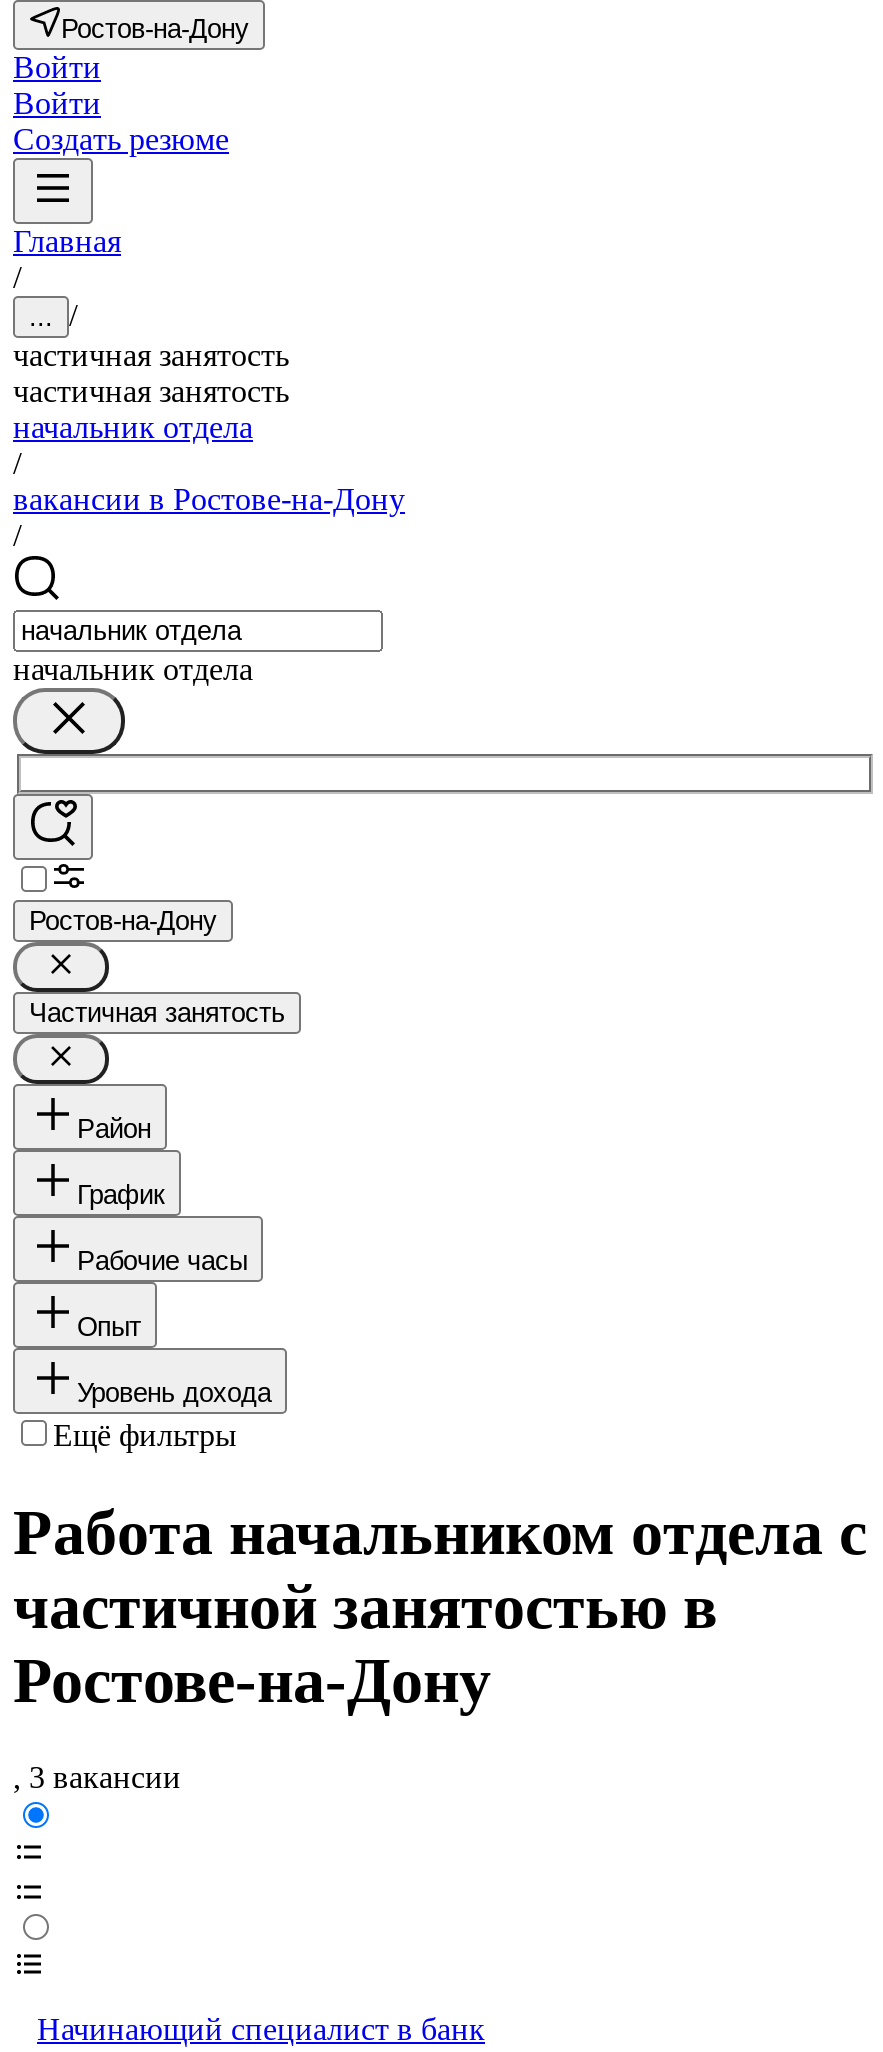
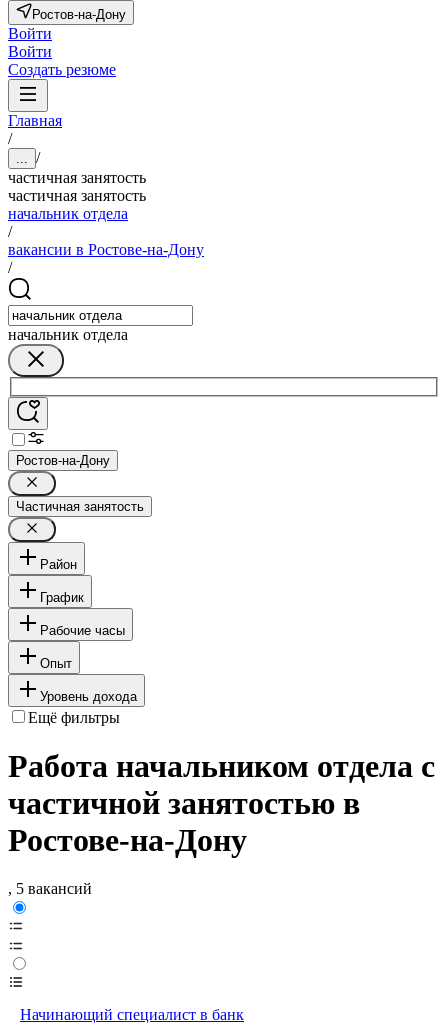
- , 3 вакансии
+ , 5 вакансий
